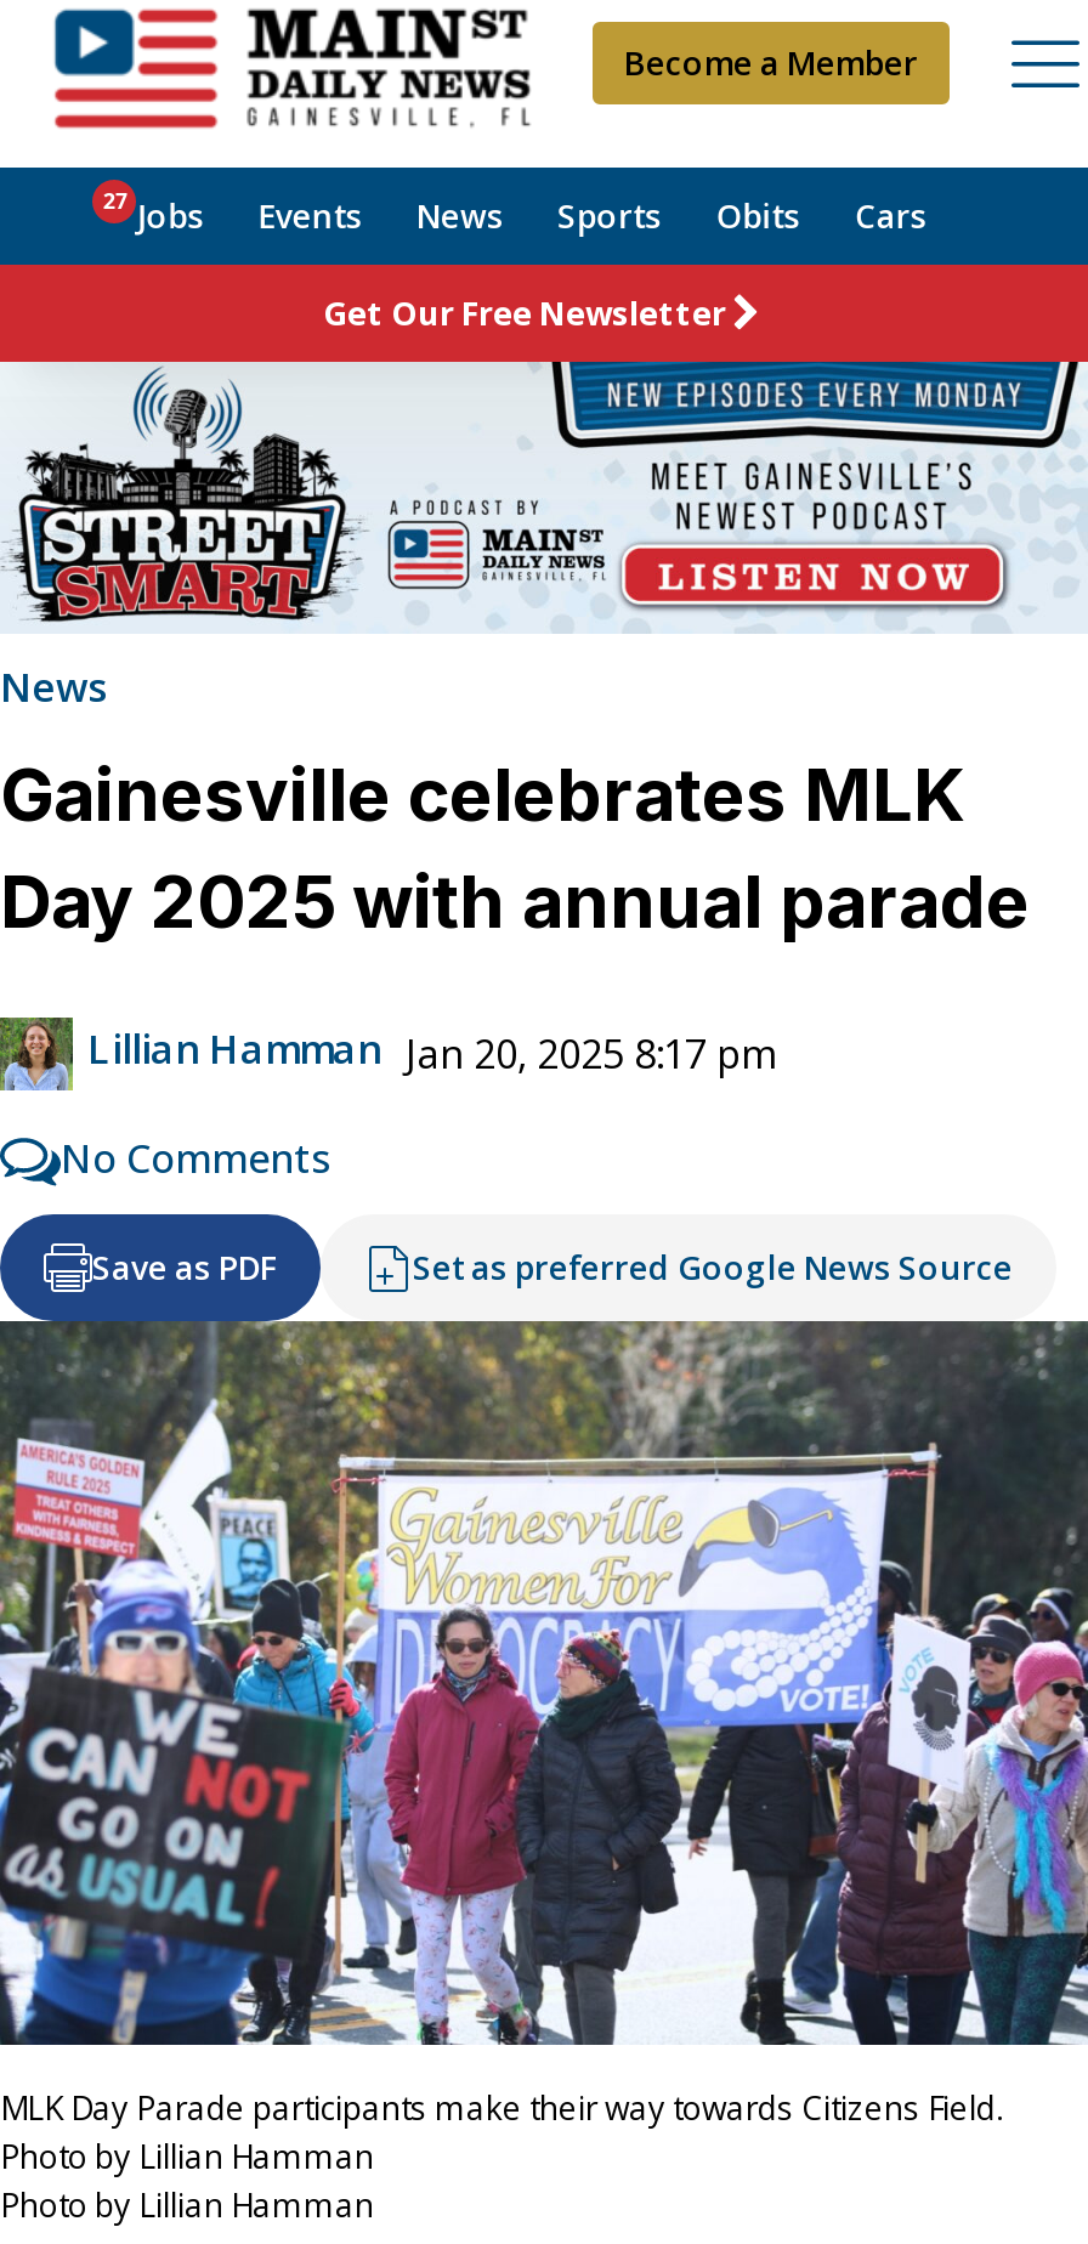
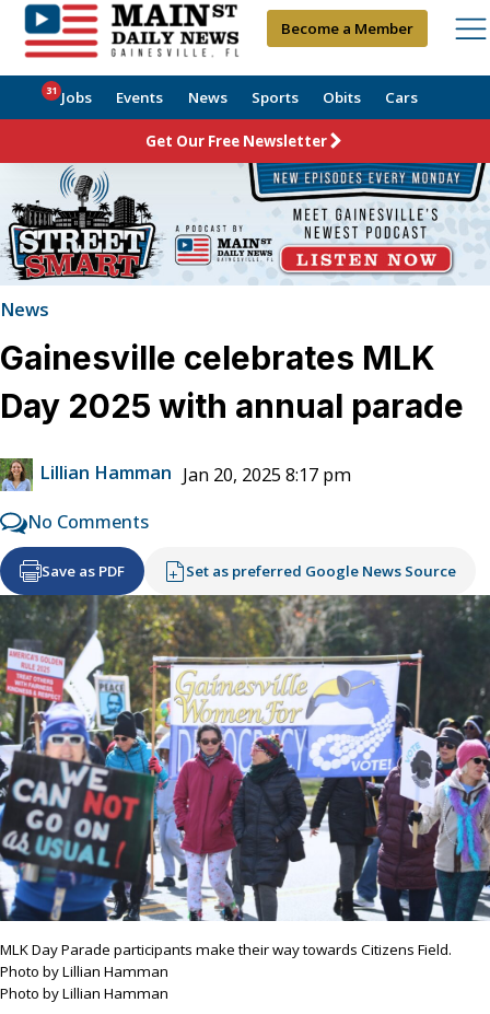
- 27 Jobs Events News Sports Obits Cars
+ 31 Jobs Events News Sports Obits Cars
